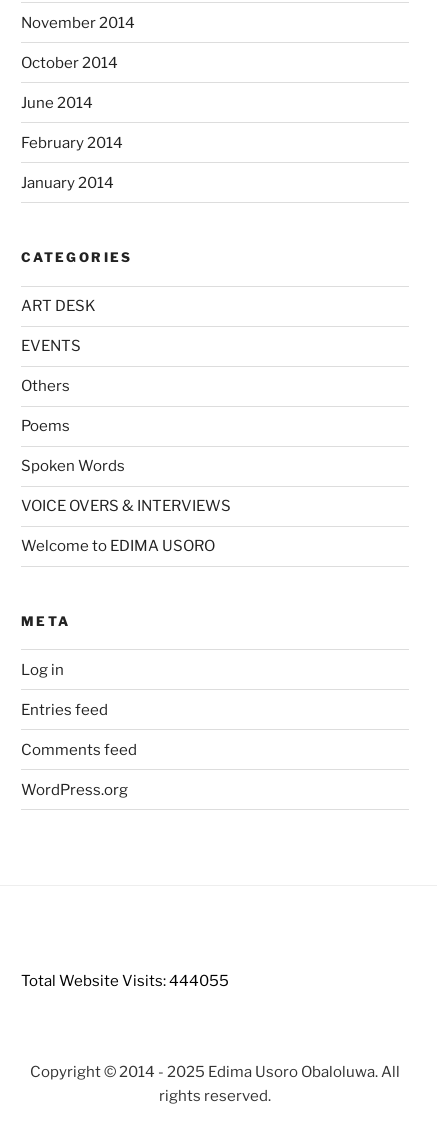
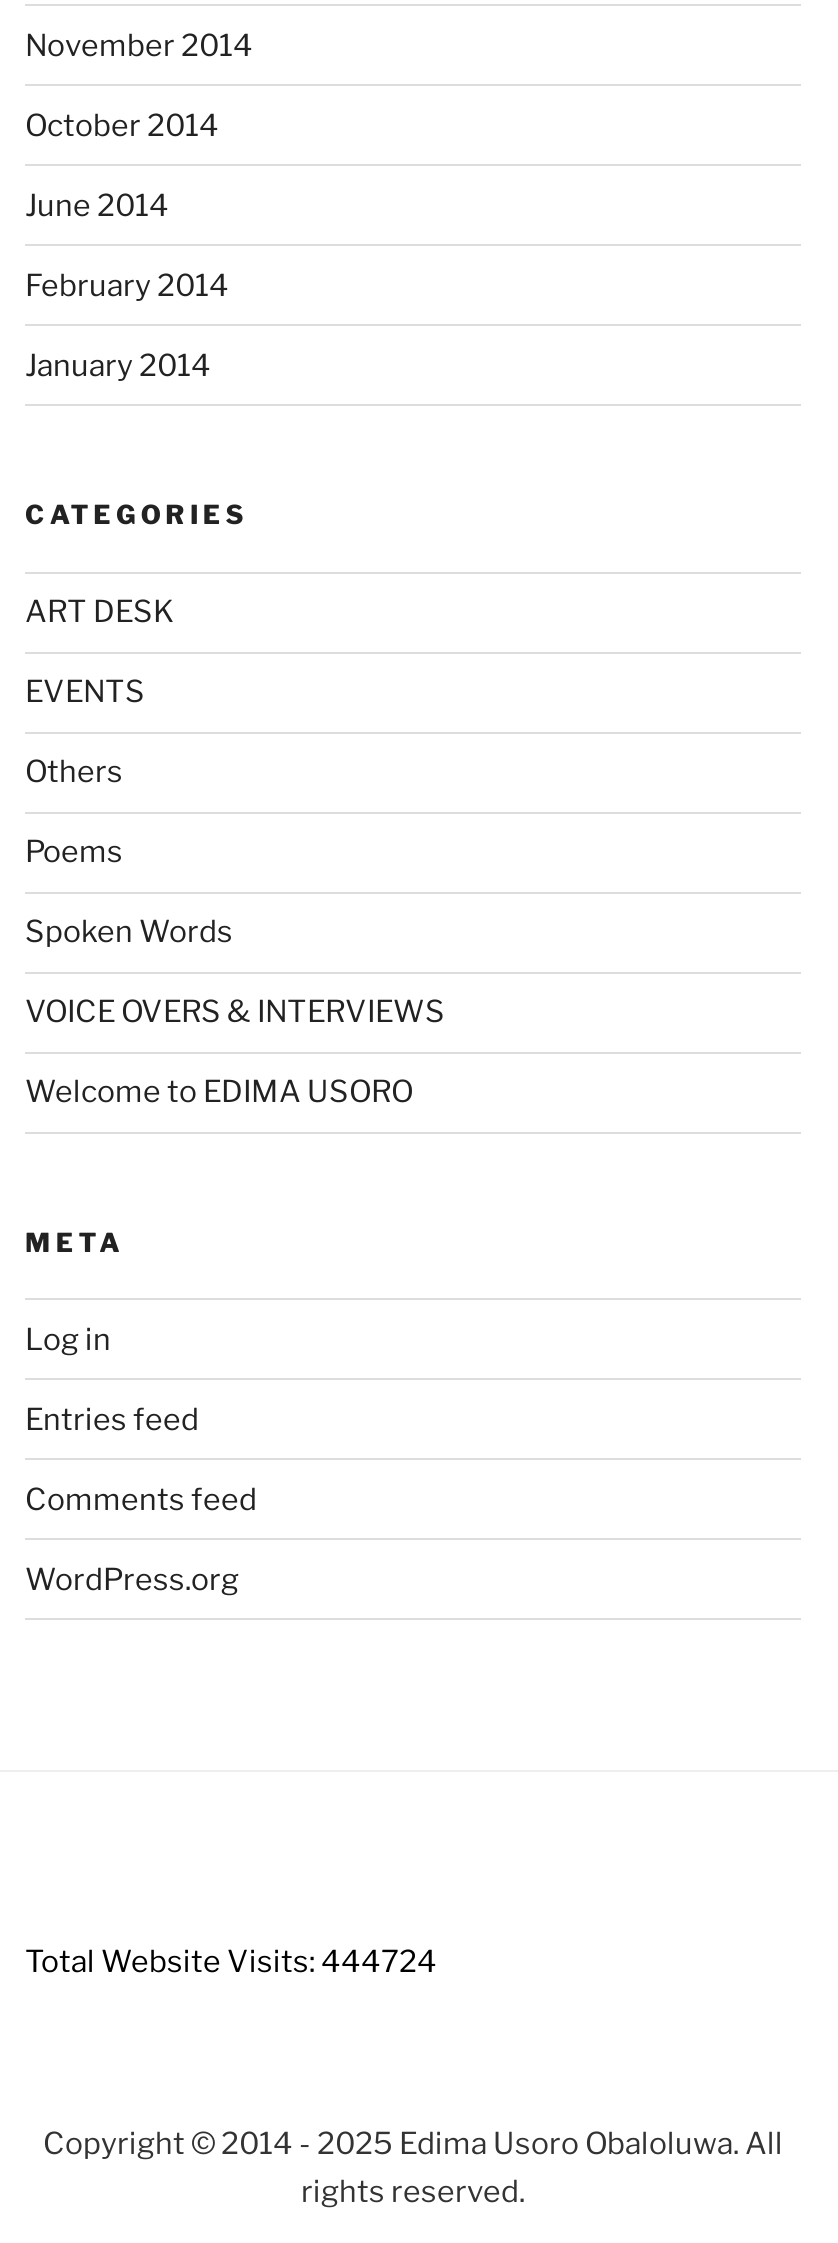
- Total Website Visits: 444055
+ Total Website Visits: 444724
